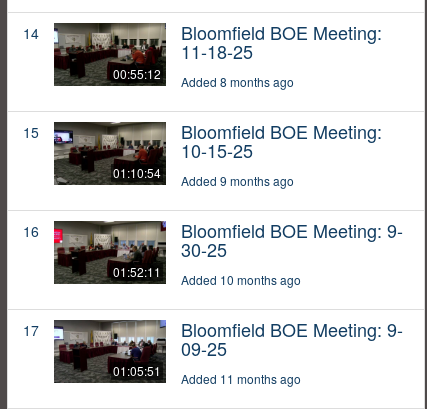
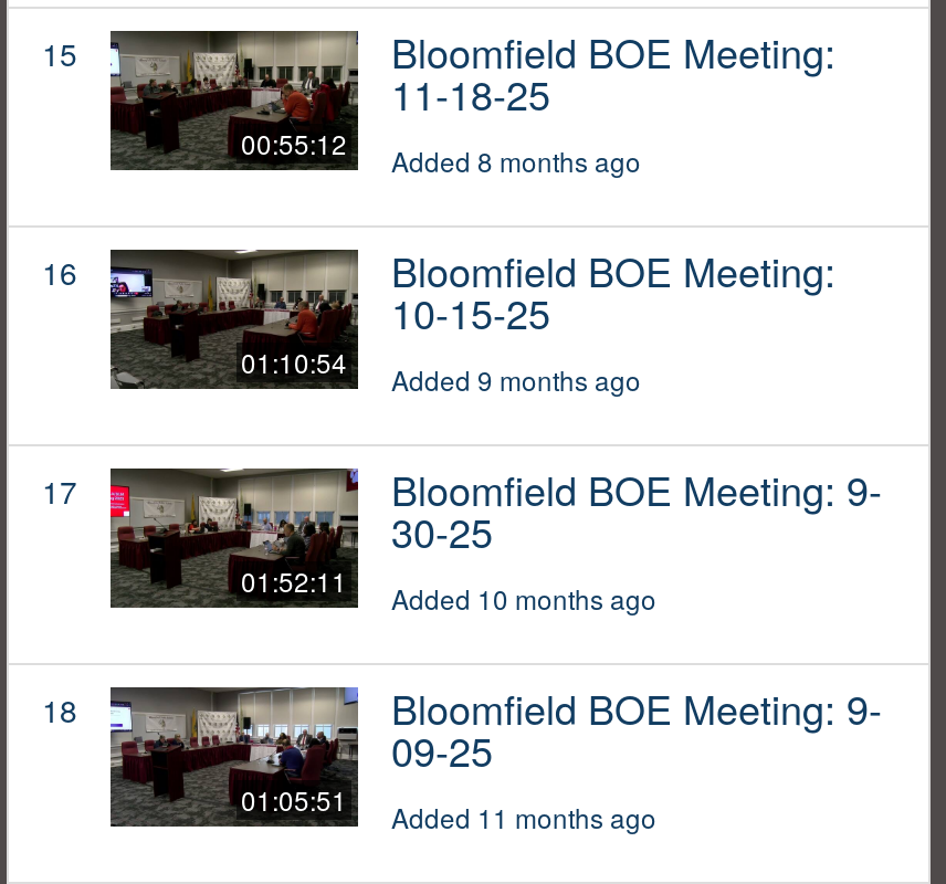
- 14
+ 15

- 15
+ 16

- 16
+ 17

- 17
+ 18
